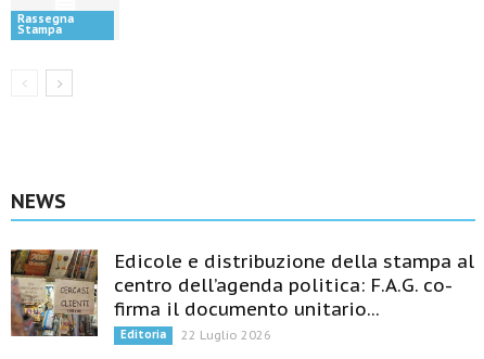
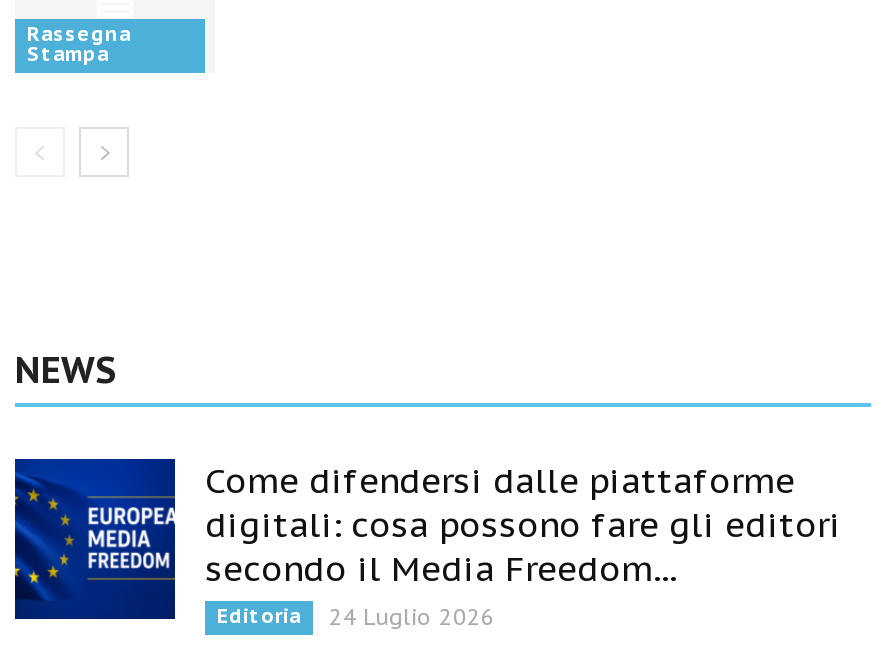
- [image]
- Edicole e distribuzione della stampa al
- centro dell’agenda politica: F.A.G. co-
- firma il documento unitario...
+ [image]
+ Come difendersi dalle piattaforme
+ digitali: cosa possono fare gli editori
+ secondo il Media Freedom...

- Editoria 22 Luglio 2026
+ Editoria 24 Luglio 2026
